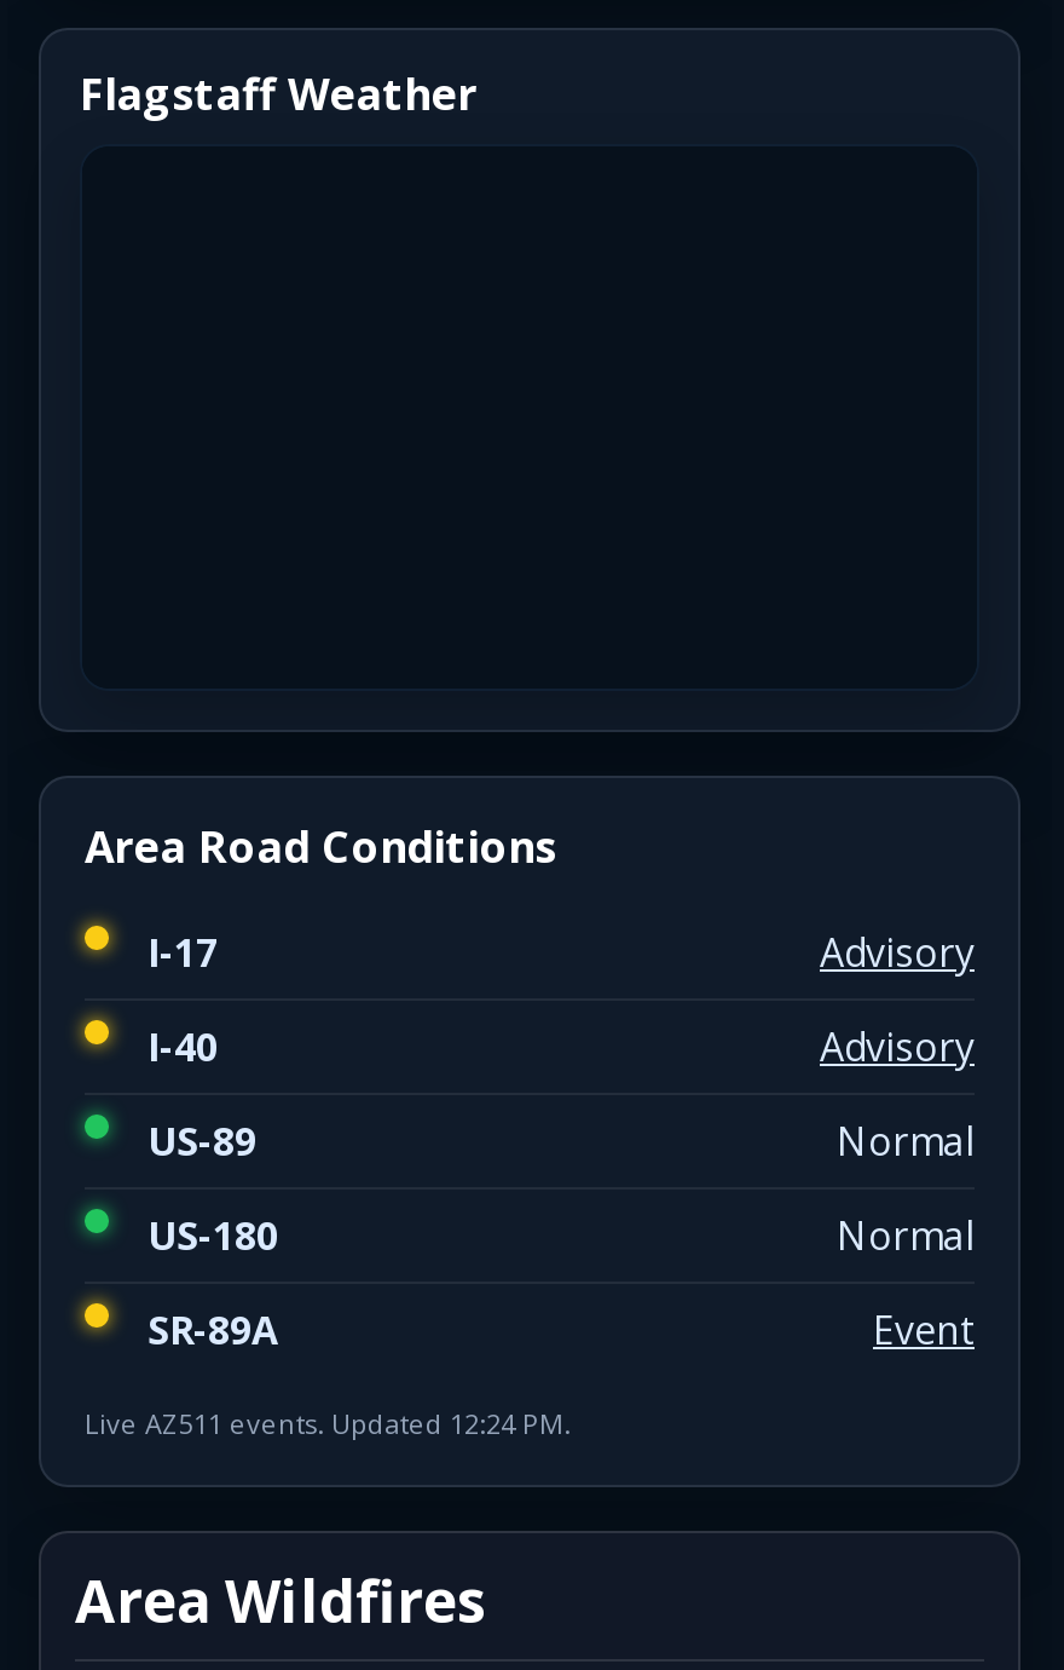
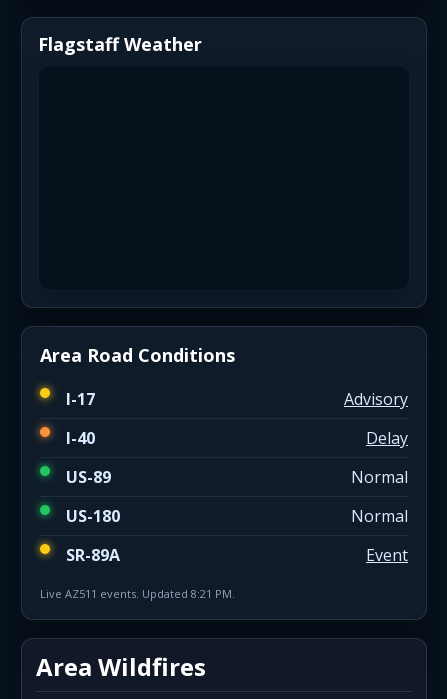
- Advisory
+ Delay

- Live AZ511 events. Updated 12:24 PM.
+ Live AZ511 events. Updated 8:21 PM.
